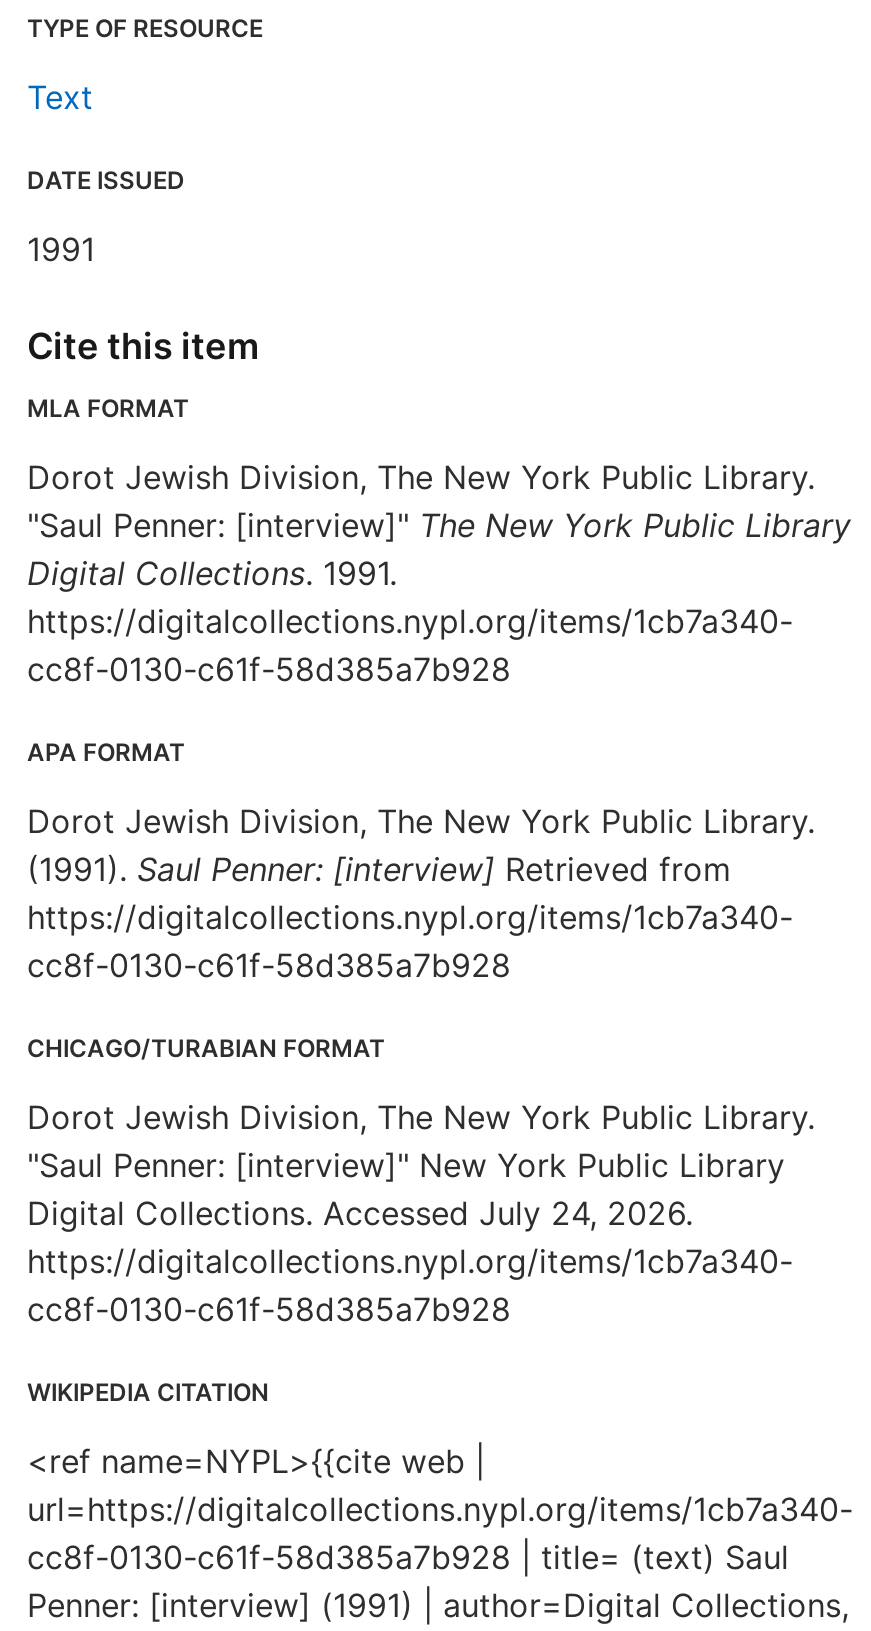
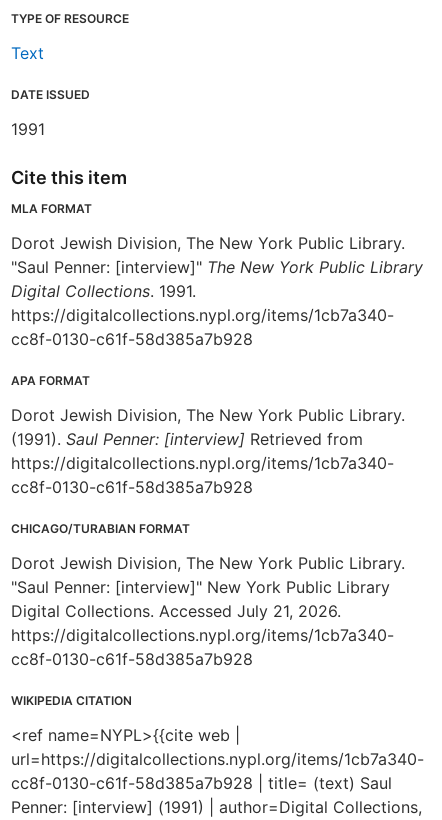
- Digital Collections. Accessed July 24, 2026.
+ Digital Collections. Accessed July 21, 2026.
